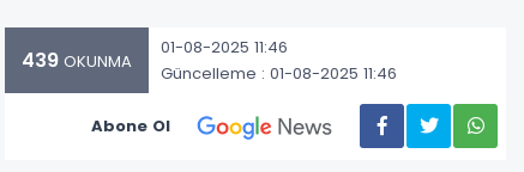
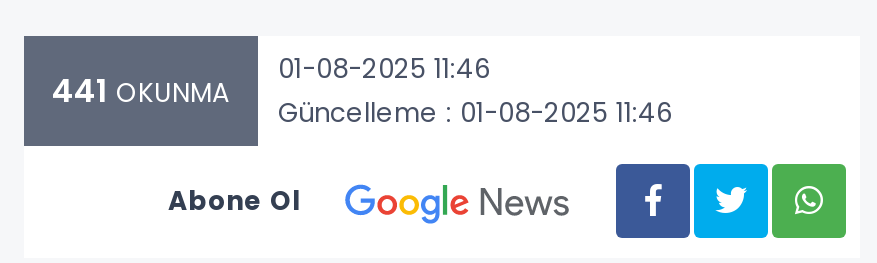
- 439 OKUNMA 01-08-2025 11:46 Güncelleme : 01-08-2025 11:46
+ 441 OKUNMA 01-08-2025 11:46 Güncelleme : 01-08-2025 11:46
